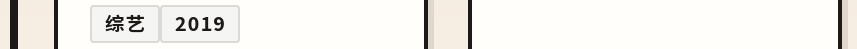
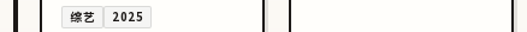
- 综艺 2019
+ 综艺 2025
